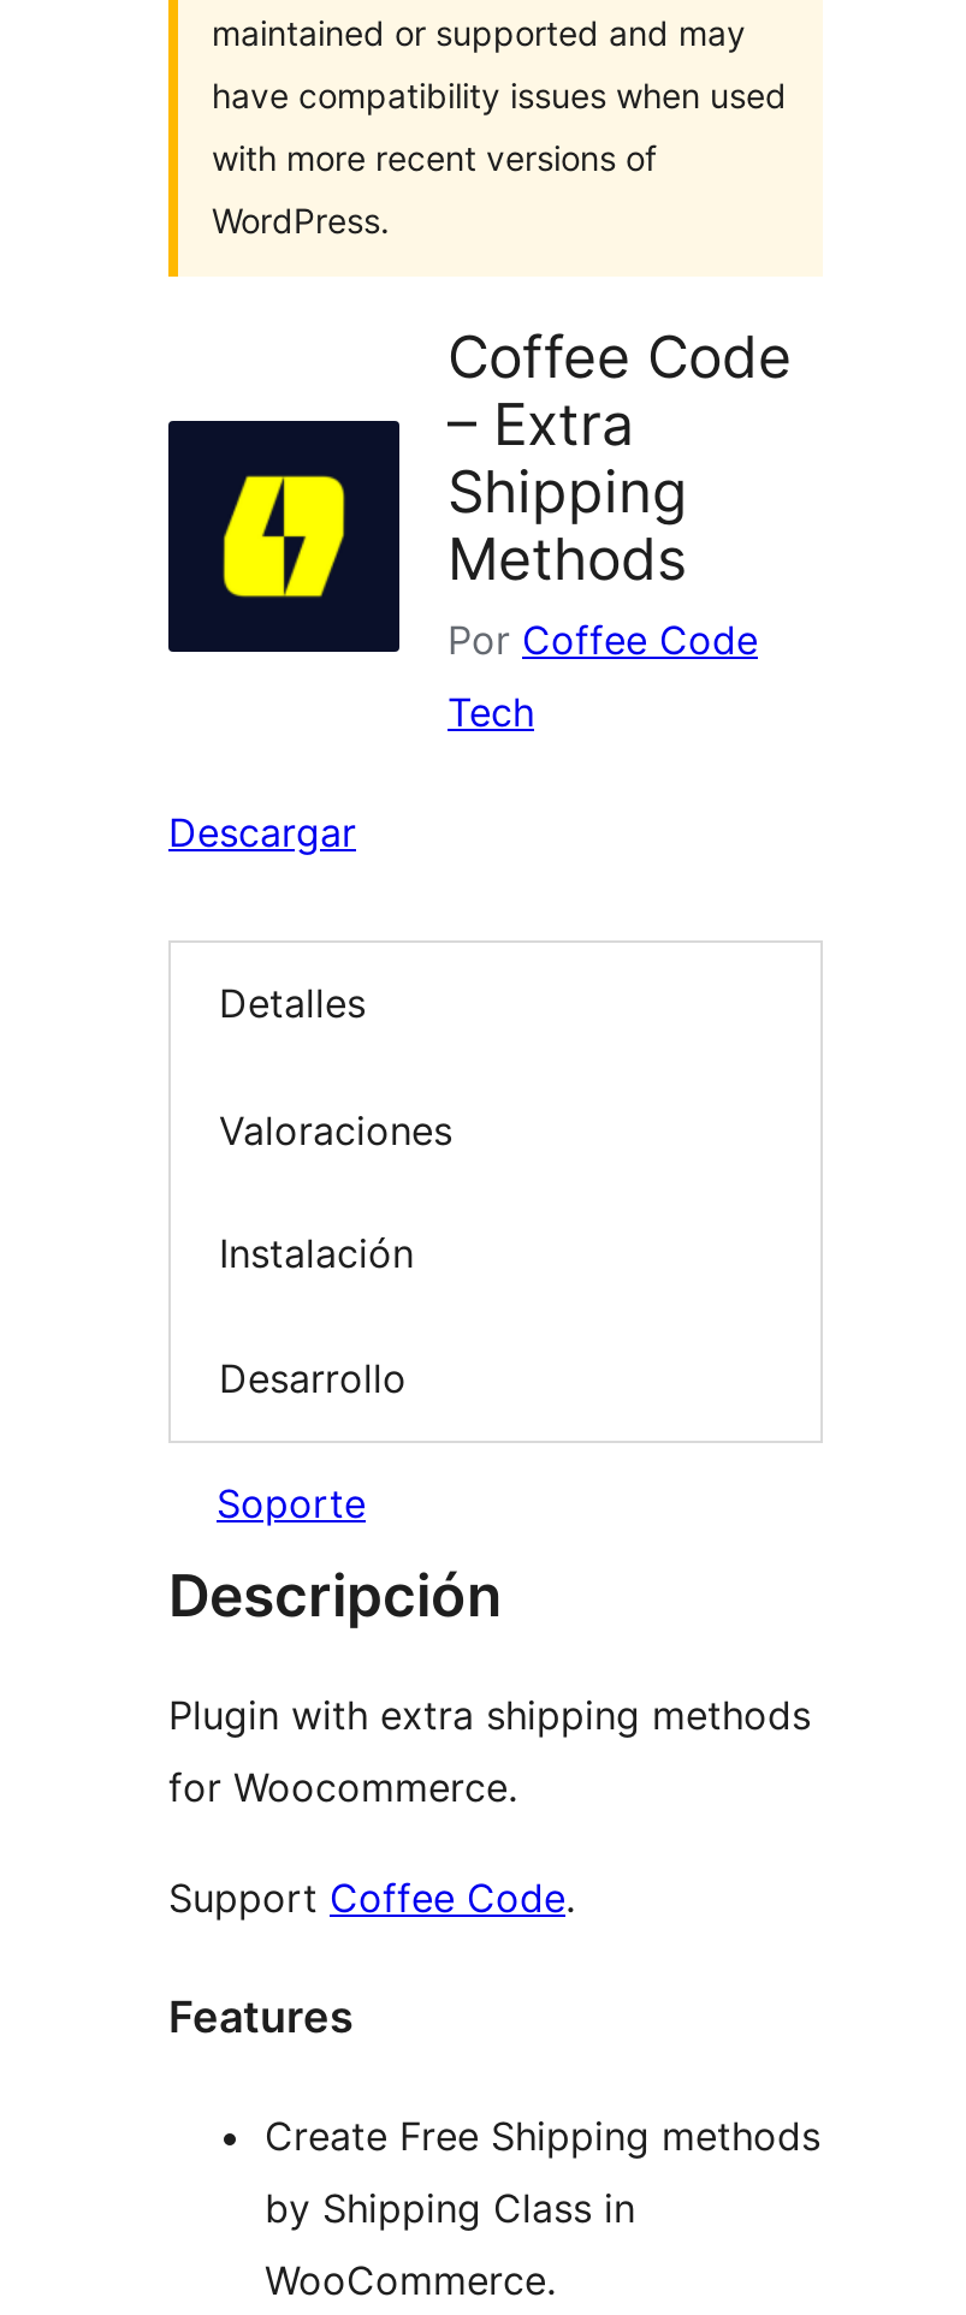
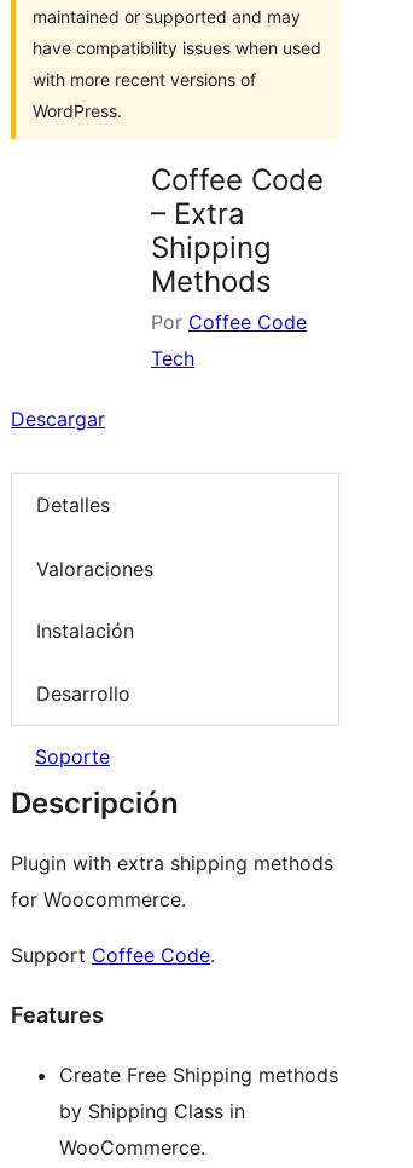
- [image]
